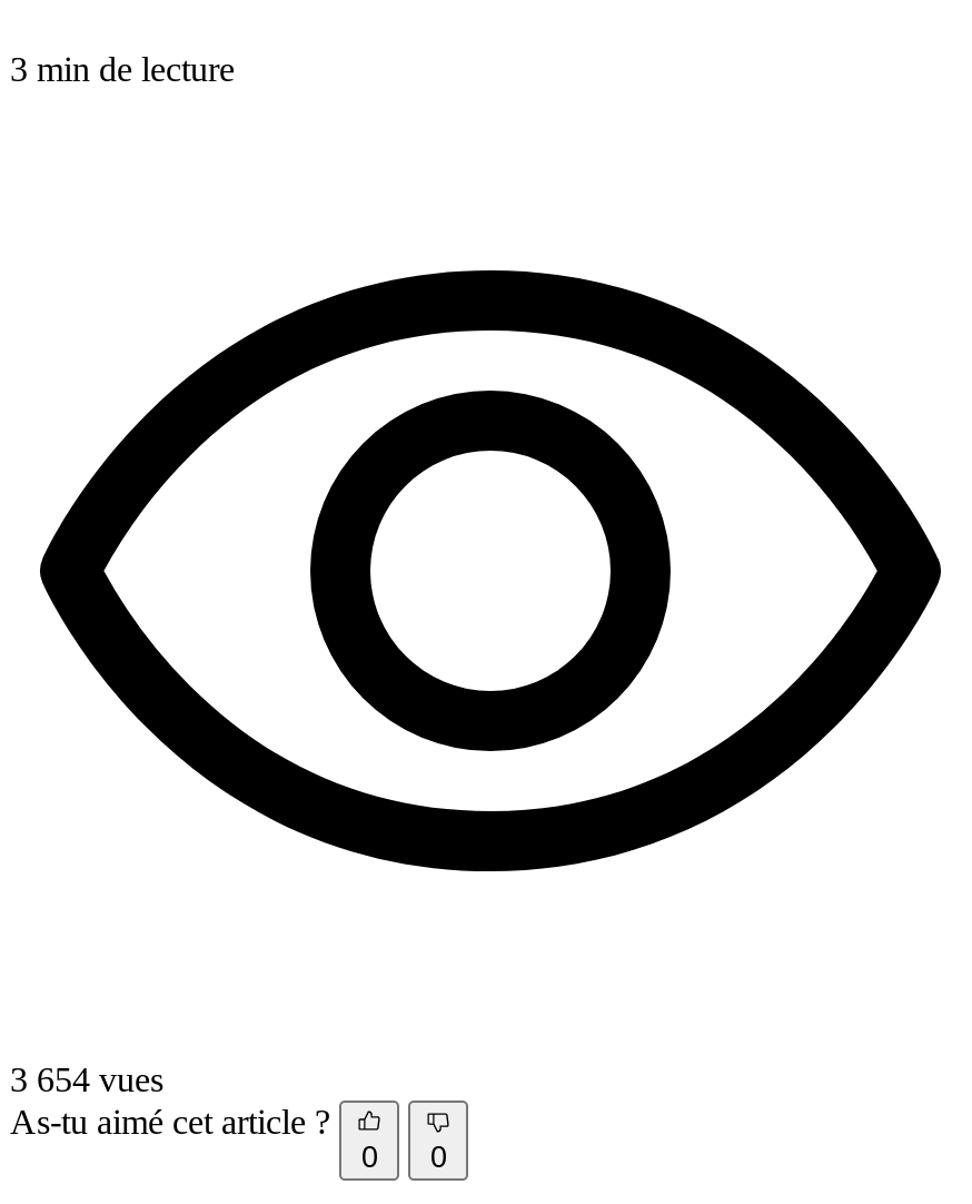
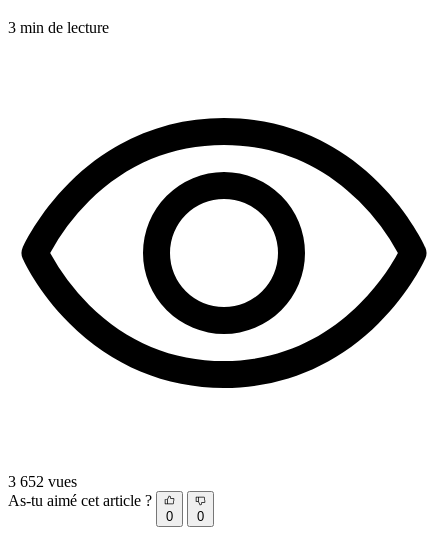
- 3 654 vues
+ 3 652 vues
